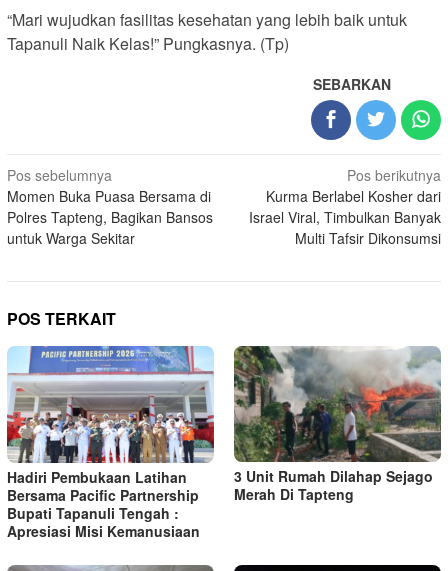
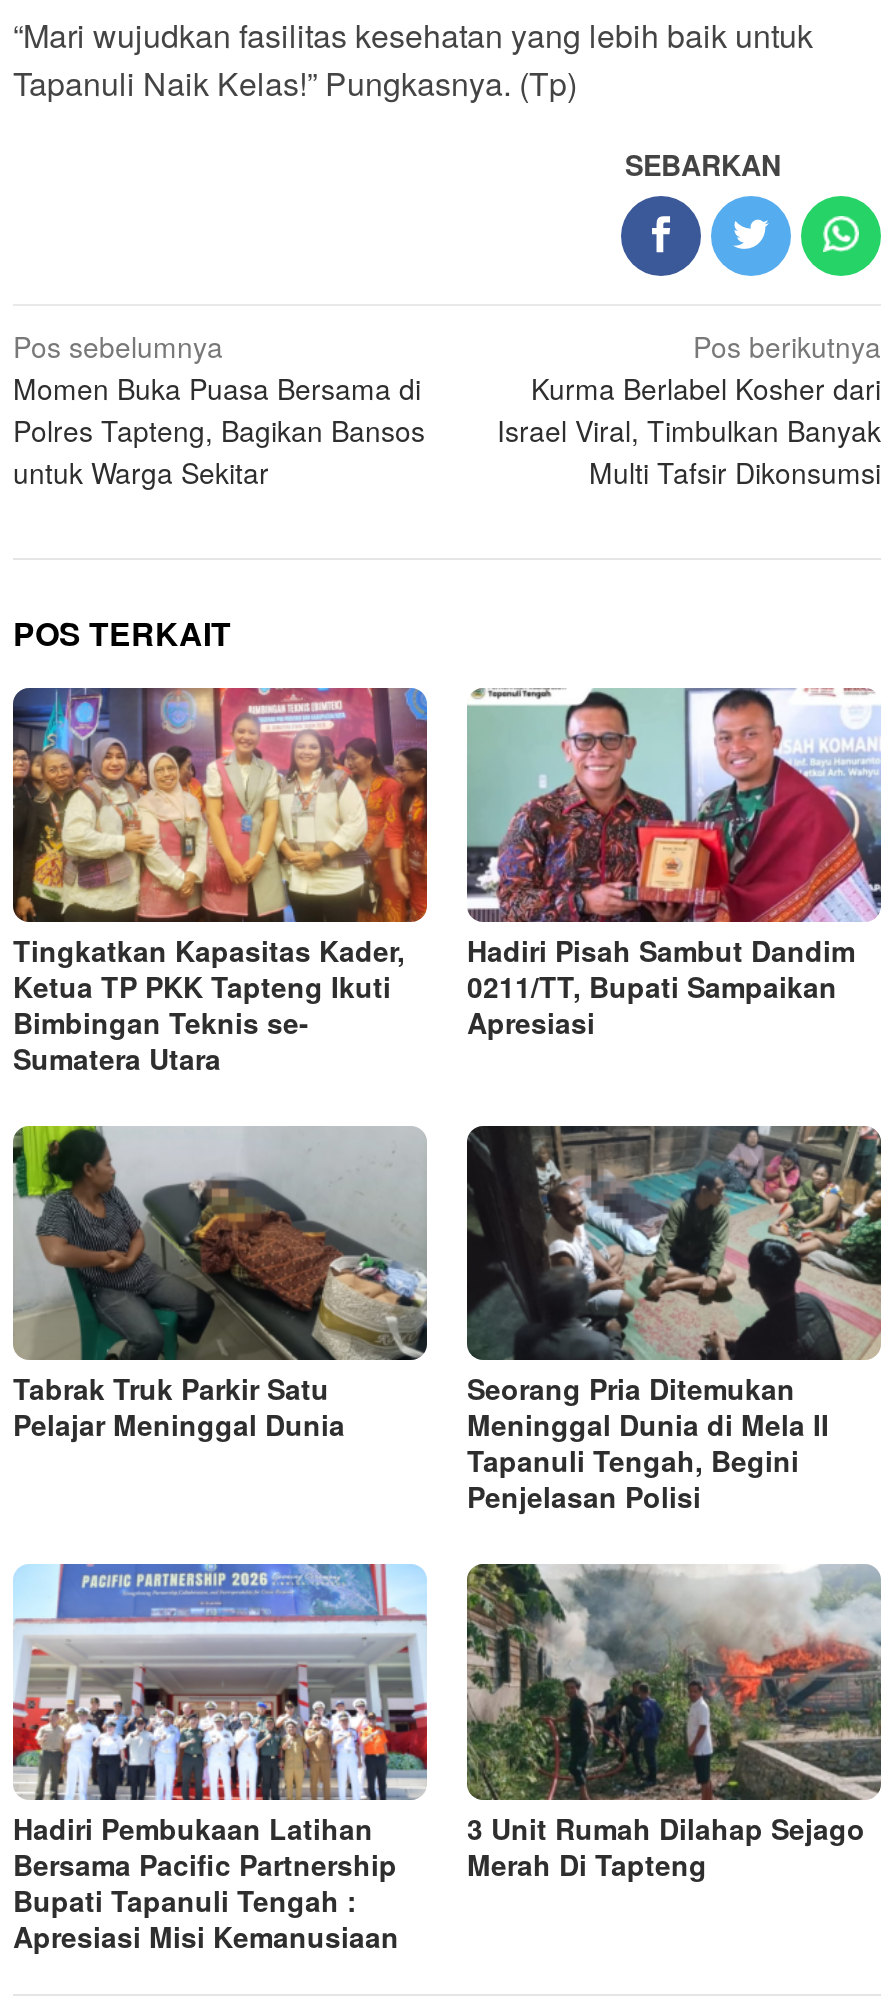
+ [image]
+ Tingkatkan Kapasitas Kader,
+ Ketua TP PKK Tapteng Ikuti
+ Bimbingan Teknis se-
+ Sumatera Utara

+ [image]
+ Tabrak Truk Parkir Satu
+ Pelajar Meninggal Dunia

+ [image]
+ Seorang Pria Ditemukan
+ Meninggal Dunia di Mela II
+ Tapanuli Tengah, Begini
+ Penjelasan Polisi

+ [image]
+ Hadiri Pisah Sambut Dandim
+ 0211/TT, Bupati Sampaikan
+ Apresiasi
